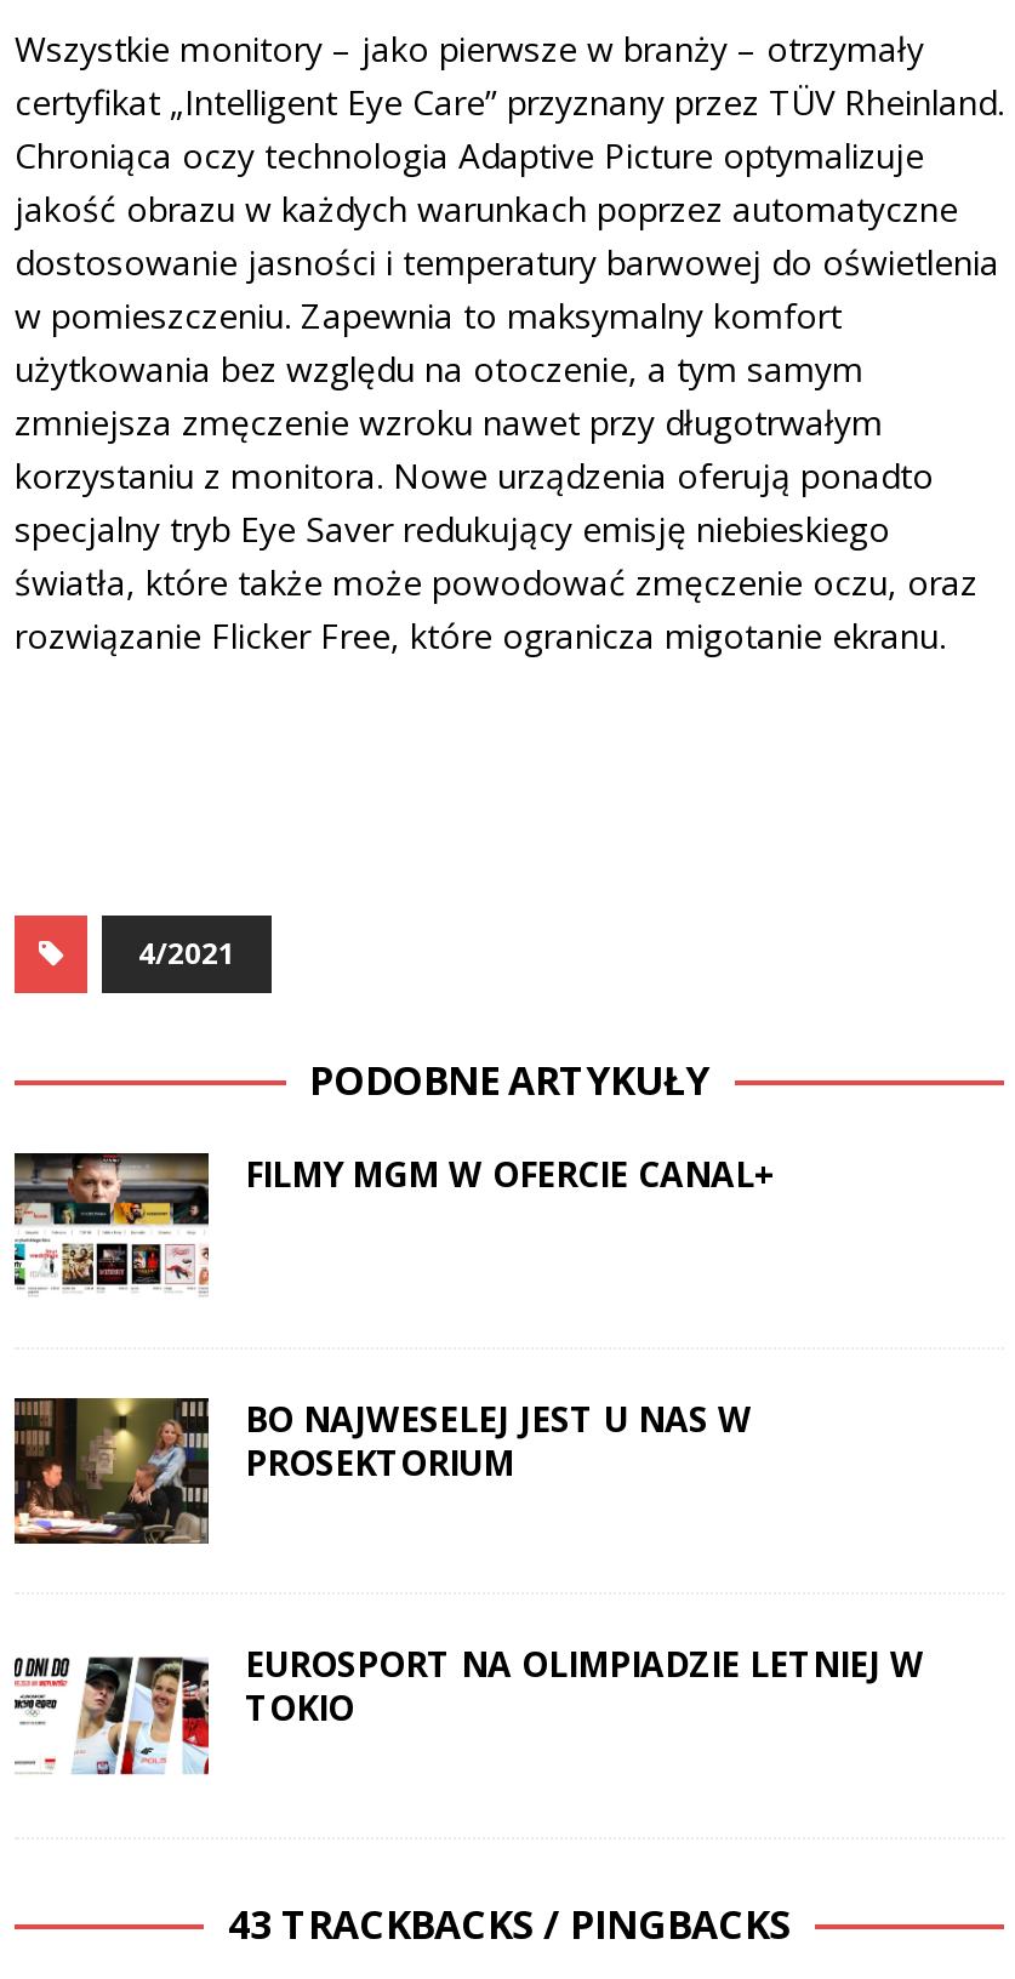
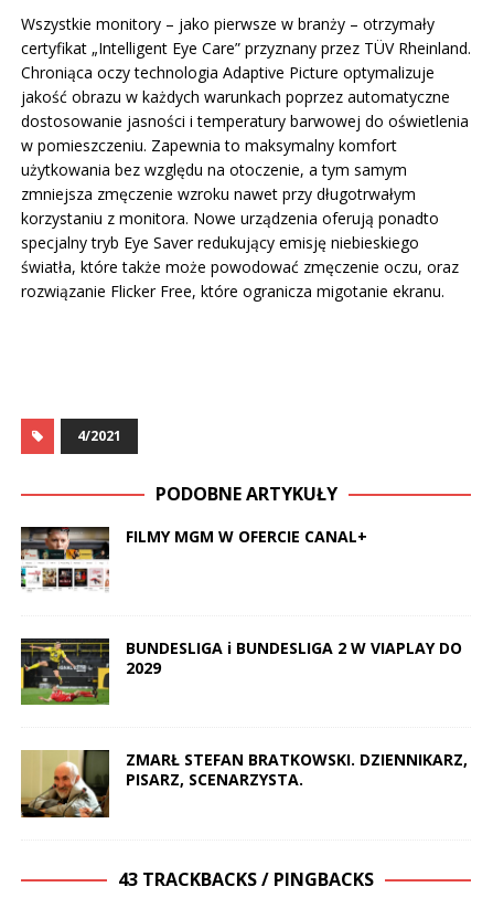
- [image]
- BO NAJWESELEJ JEST U NAS W
- PROSEKTORIUM
+ [image]
+ BUNDESLIGA i BUNDESLIGA 2 W VIAPLAY DO
+ 2029

- [image]
- EUROSPORT NA OLIMPIADZIE LETNIEJ W
- TOKIO
+ [image]
+ ZMARŁ STEFAN BRATKOWSKI. DZIENNIKARZ,
+ PISARZ, SCENARZYSTA.
